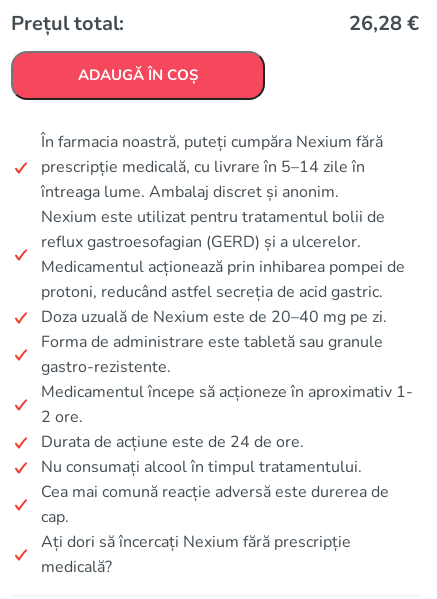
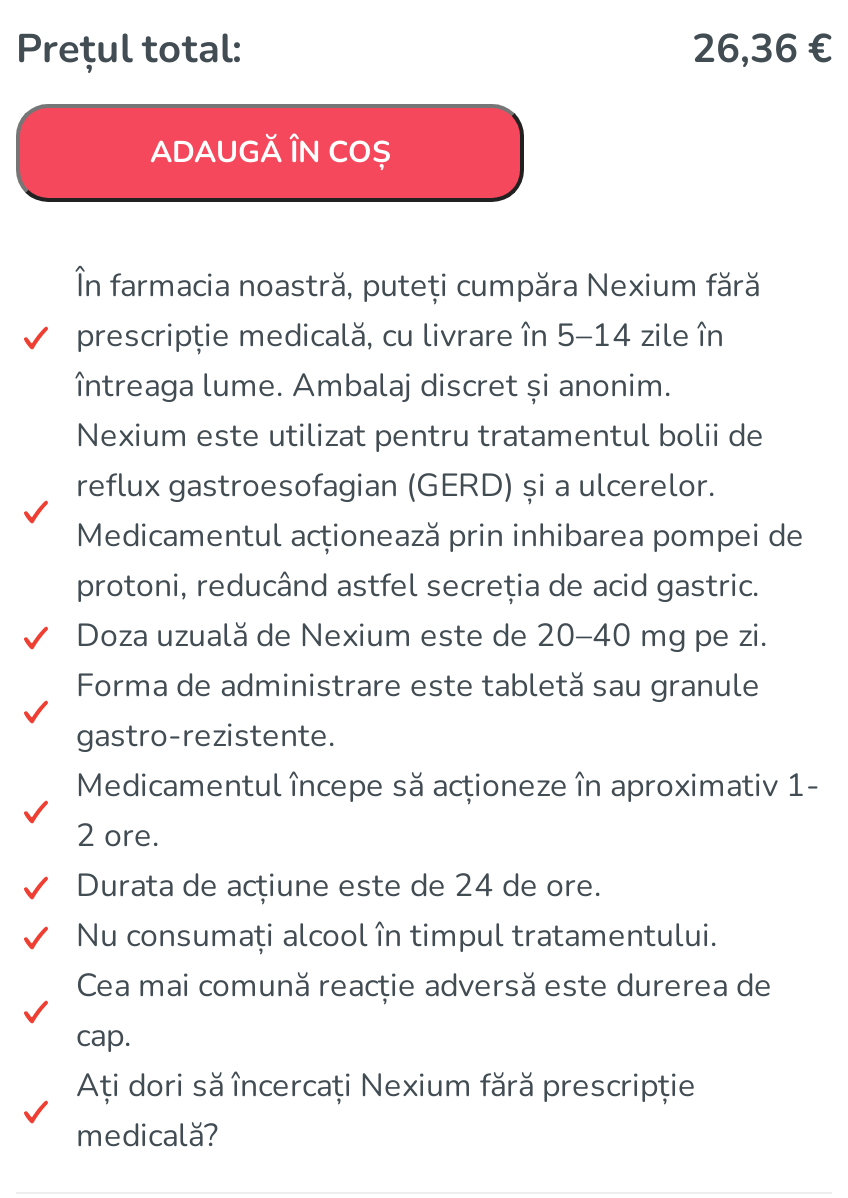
- 26,28 €
+ 26,36 €
